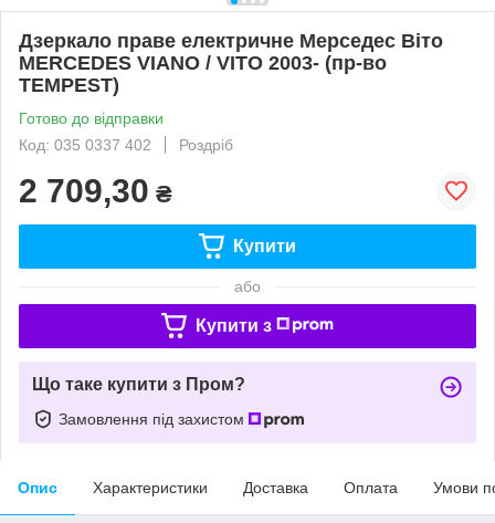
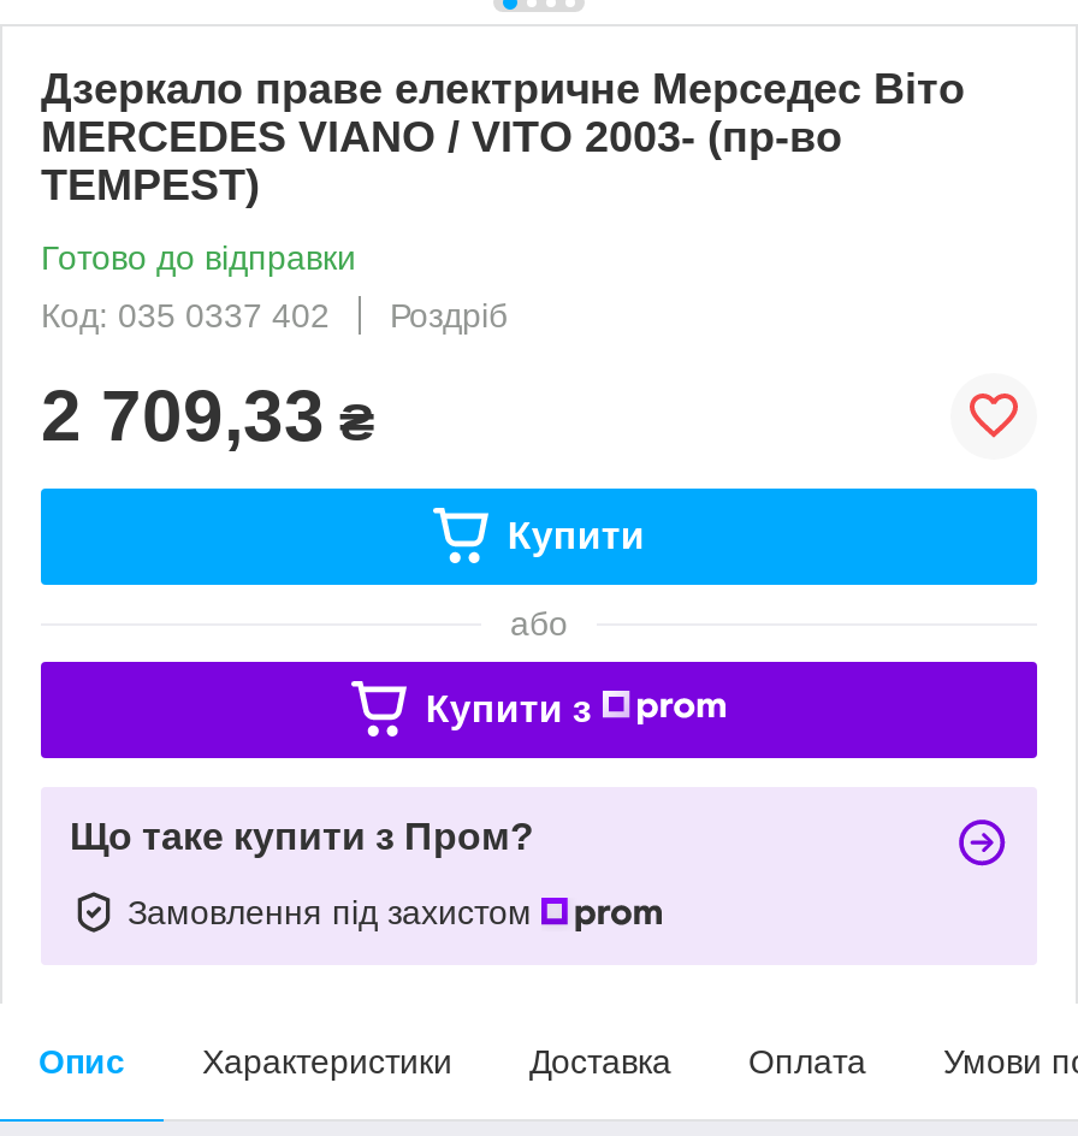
- 2 709,30 ₴
+ 2 709,33 ₴
